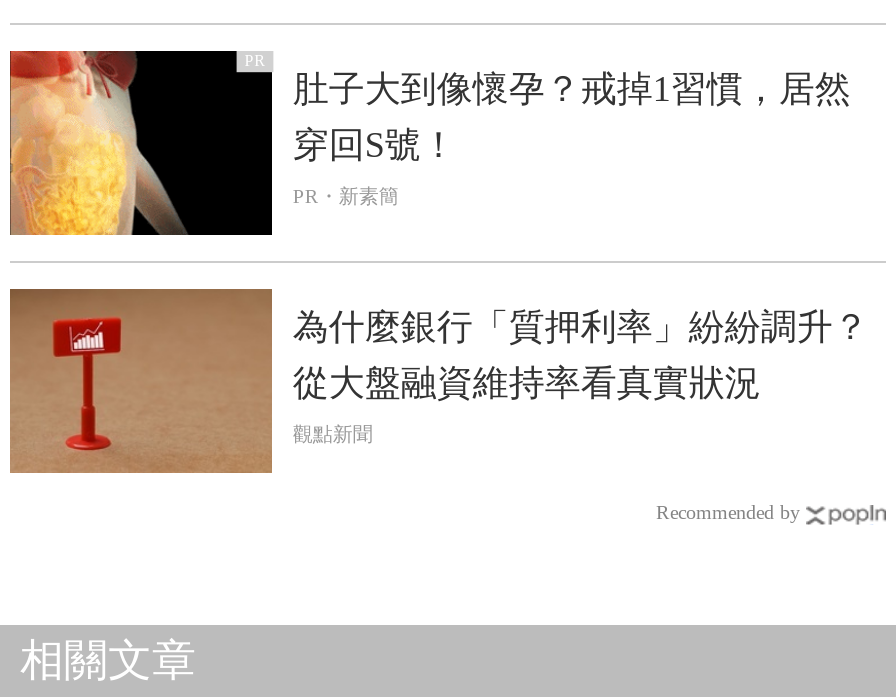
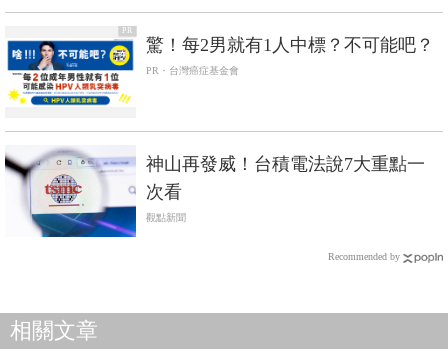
- [image]
- 肚子大到像懷孕？戒掉1習慣，居然
- 穿回S號！
+ [image]
+ 驚！每2男就有1人中標？不可能吧？

- PR・新素簡
+ PR・台灣癌症基金會

- [image]
- 為什麼銀行「質押利率」紛紛調升？
- 從大盤融資維持率看真實狀況
+ [image]
+ 神山再發威！台積電法說7大重點一
+ 次看
